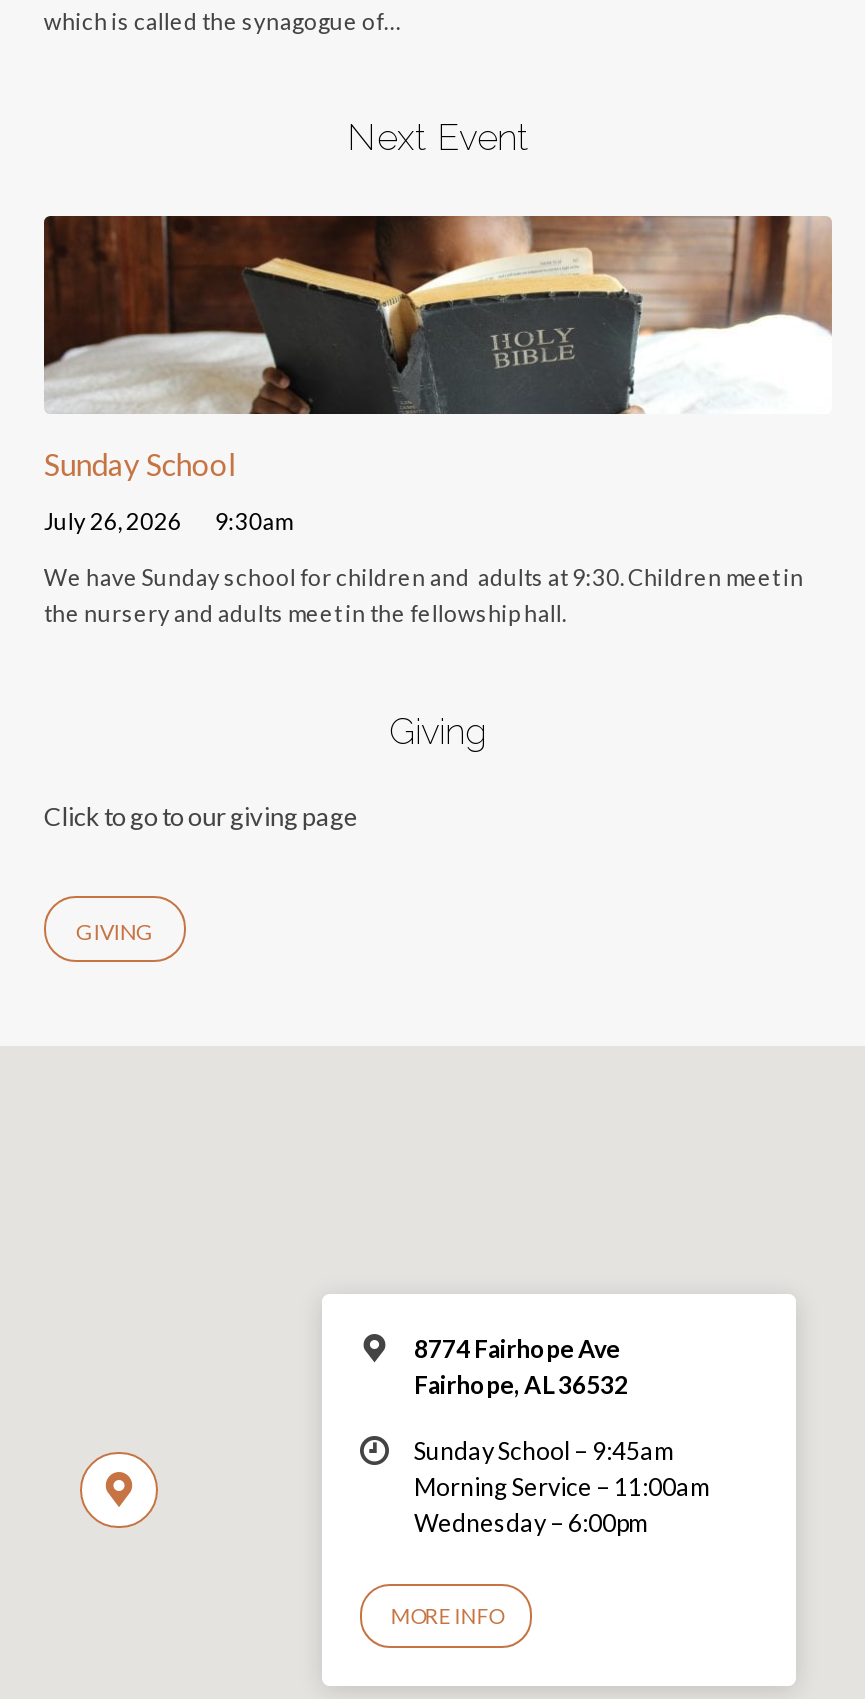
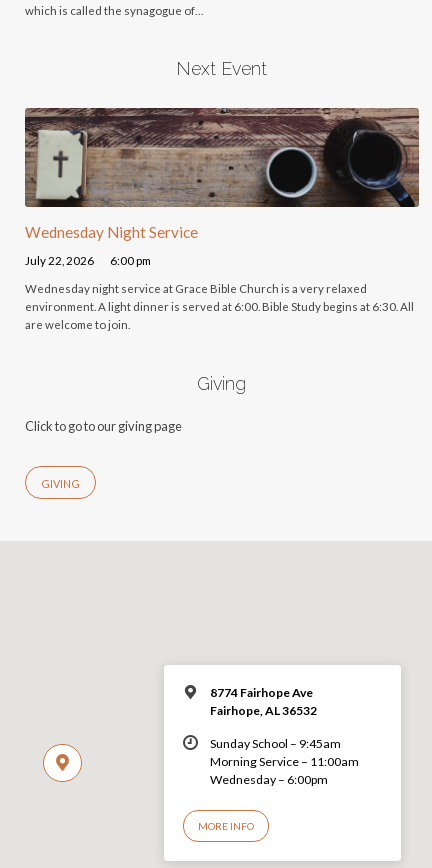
- [image]
- Sunday School
+ [image]
+ Wednesday Night Service

- July 26, 2026
- 9:30am
+ July 22, 2026
+ 6:00 pm

- We have Sunday school for children and adults at 9:30. Children meet in
- the nursery and adults meet in the fellowship hall.
+ Wednesday night service at Grace Bible Church is a very relaxed
+ environment. A light dinner is served at 6:00. Bible Study begins at 6:30. All
+ are welcome to join.
